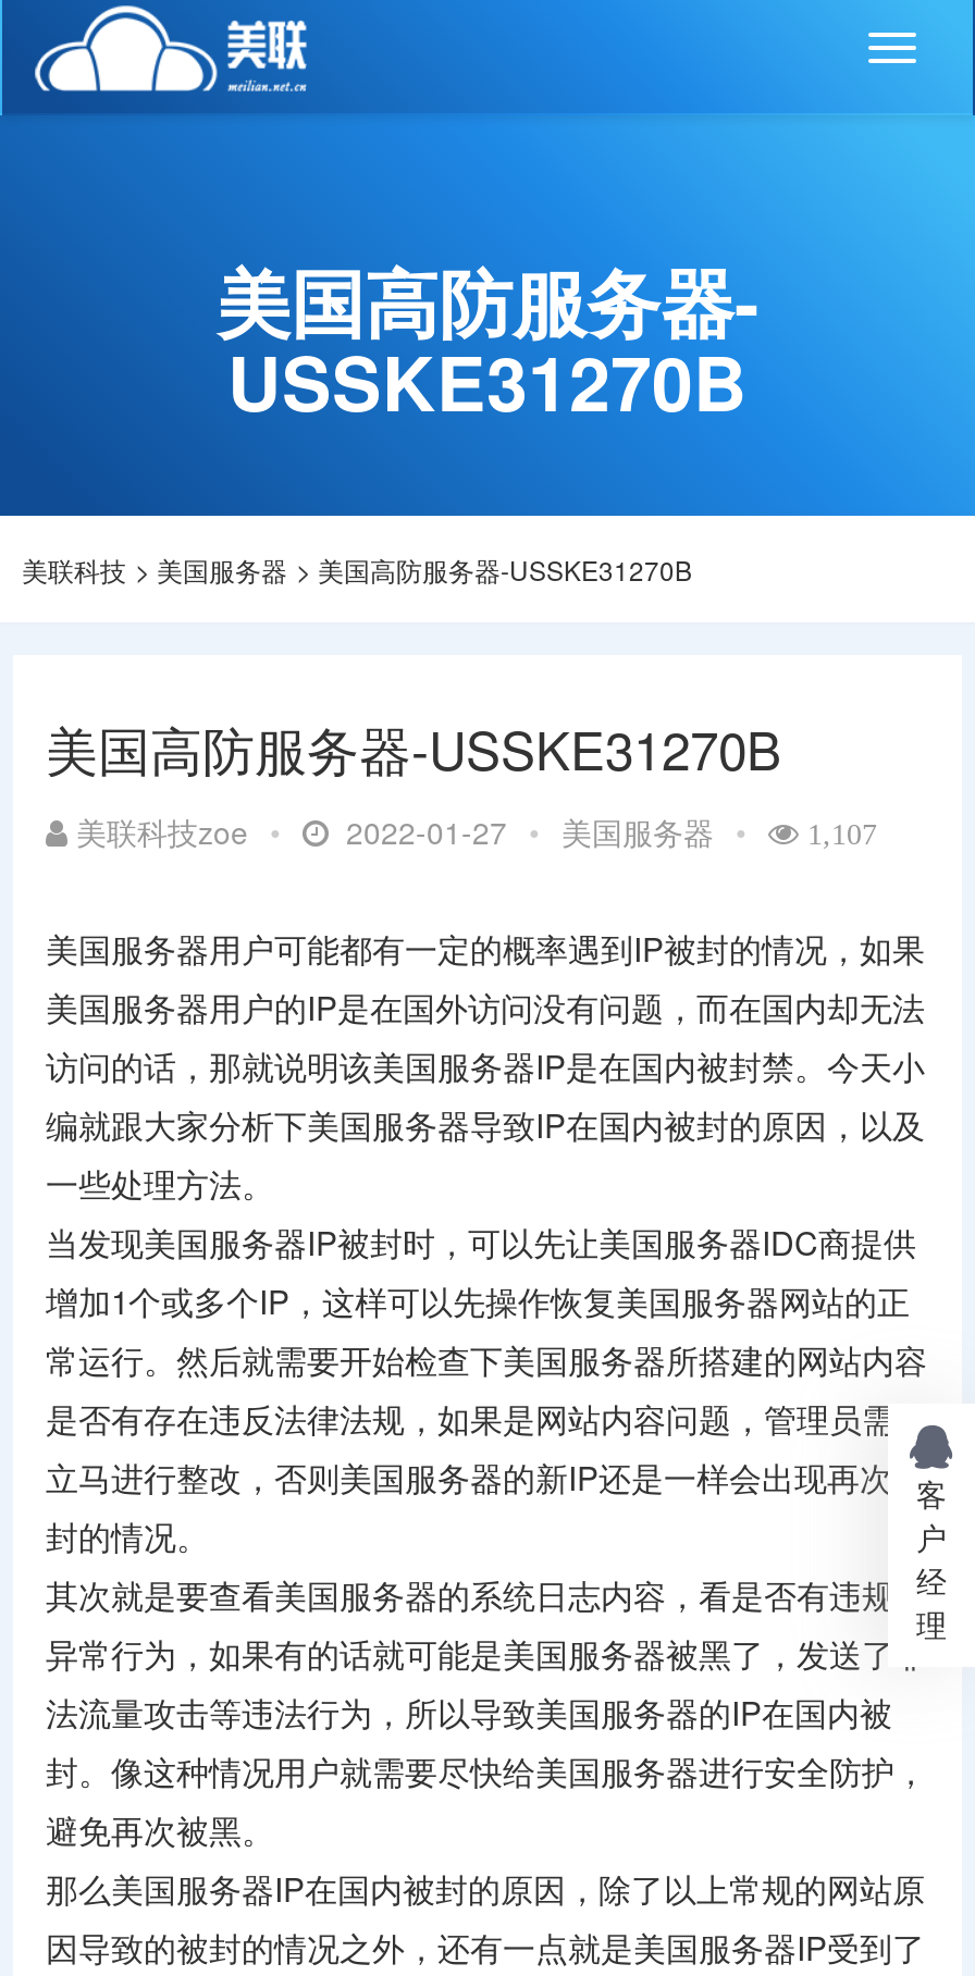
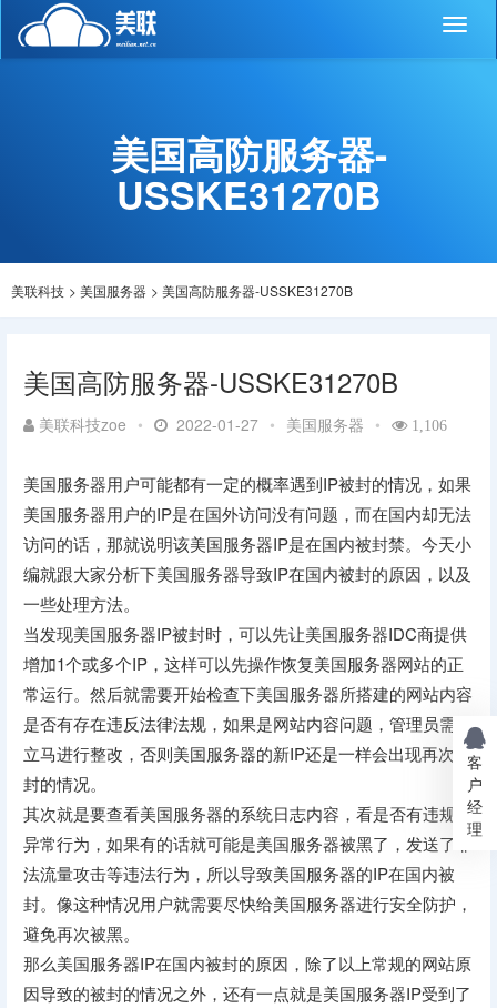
- 美联科技zoe • 2022-01-27 • 美国服务器 • 1,107
+ 美联科技zoe • 2022-01-27 • 美国服务器 • 1,106
